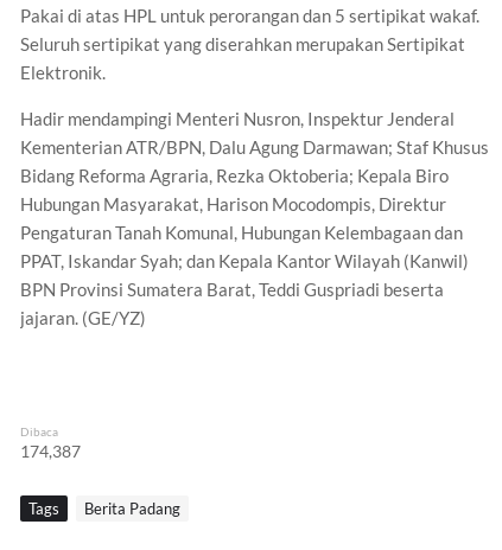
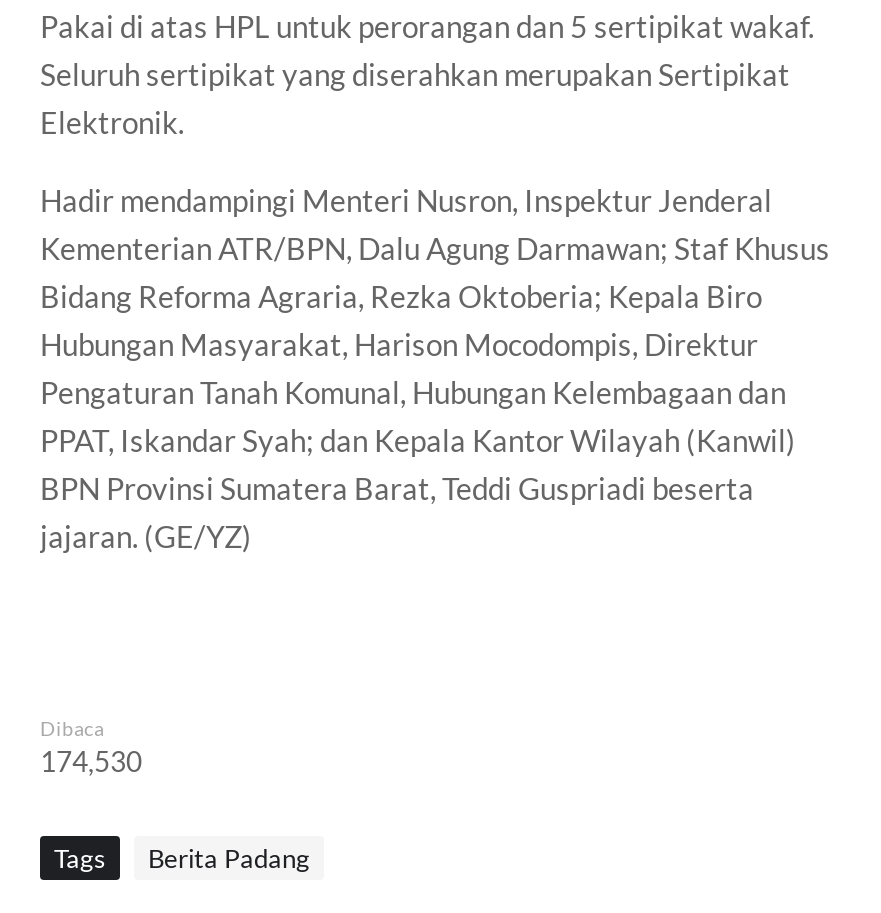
- 174,387
+ 174,530
